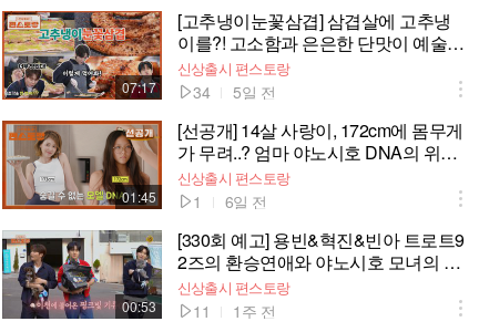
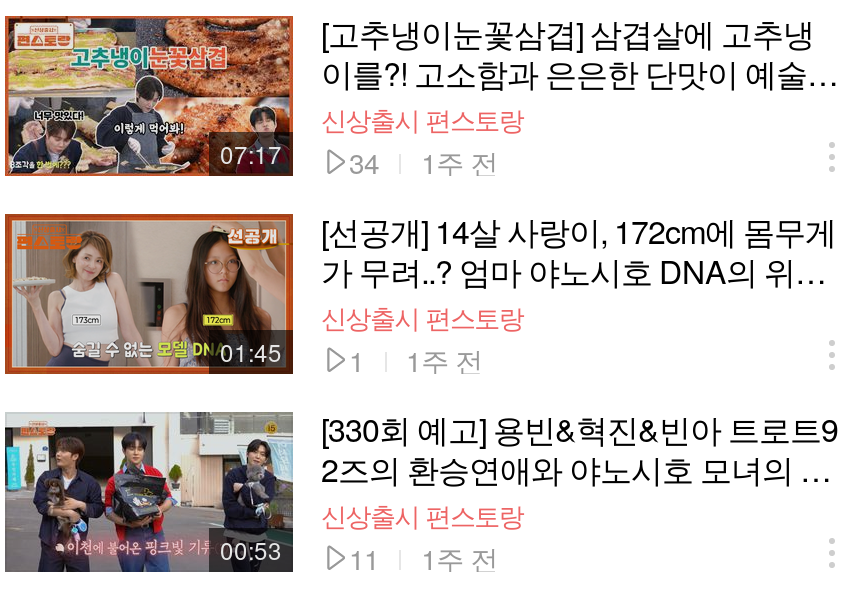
- 5일 전
+ 1주 전

- 01:45 1 6일 전
+ 01:45 1 1주 전
